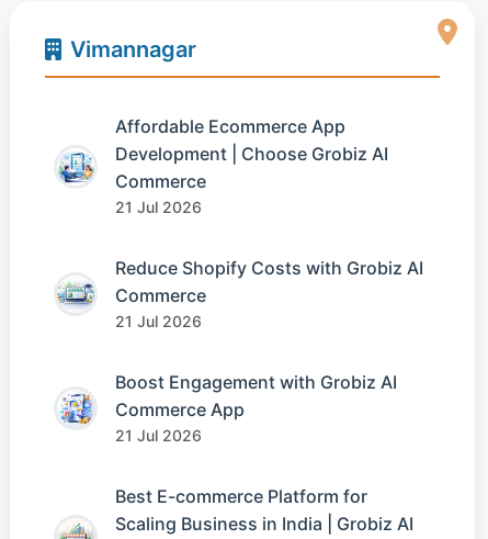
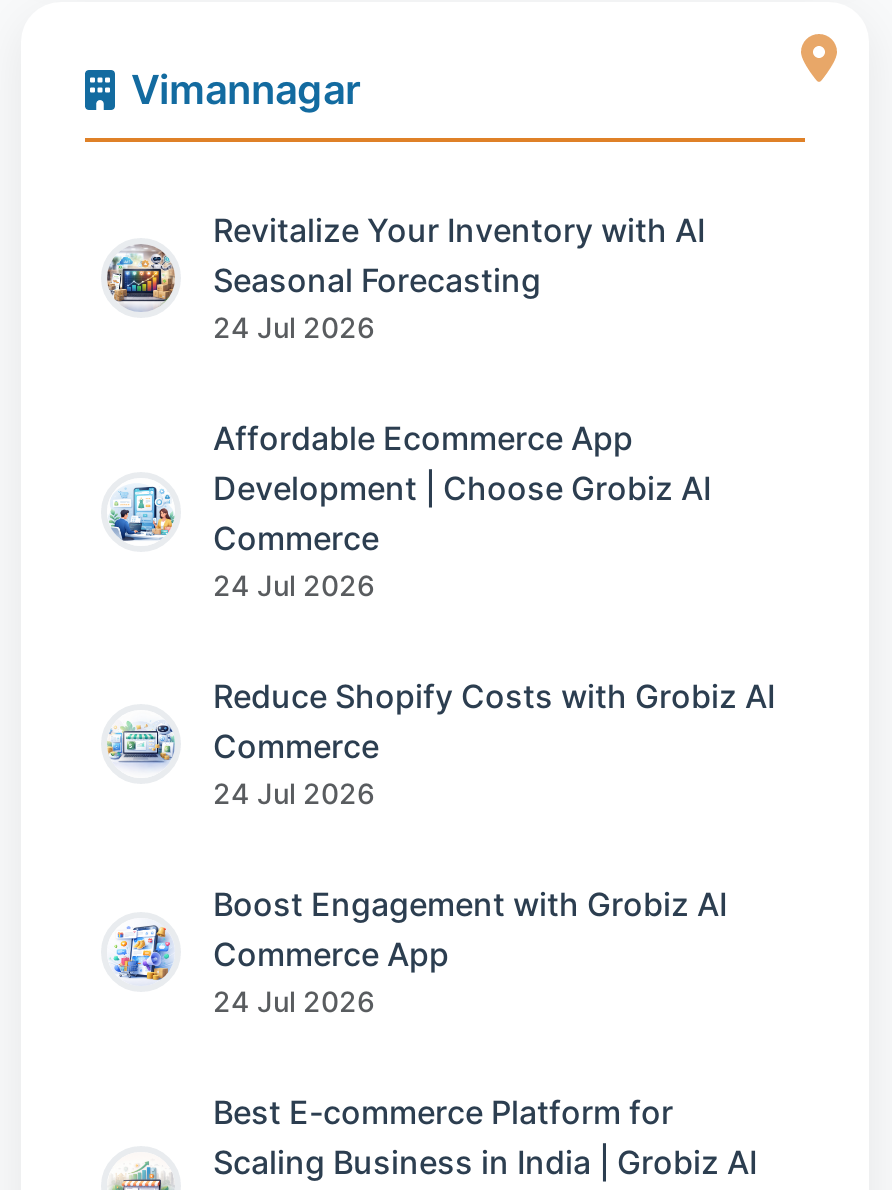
+ [image]
+ Revitalize Your Inventory with AI
+ Seasonal Forecasting
+ 24 Jul 2026

- 21 Jul 2026
+ 24 Jul 2026

- 21 Jul 2026
+ 24 Jul 2026

- 21 Jul 2026
+ 24 Jul 2026
